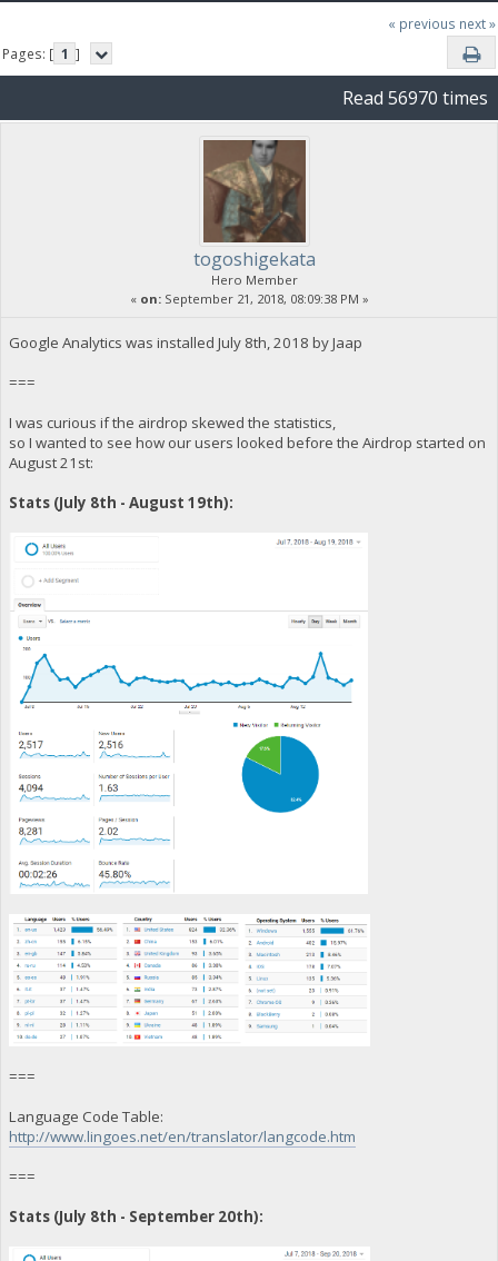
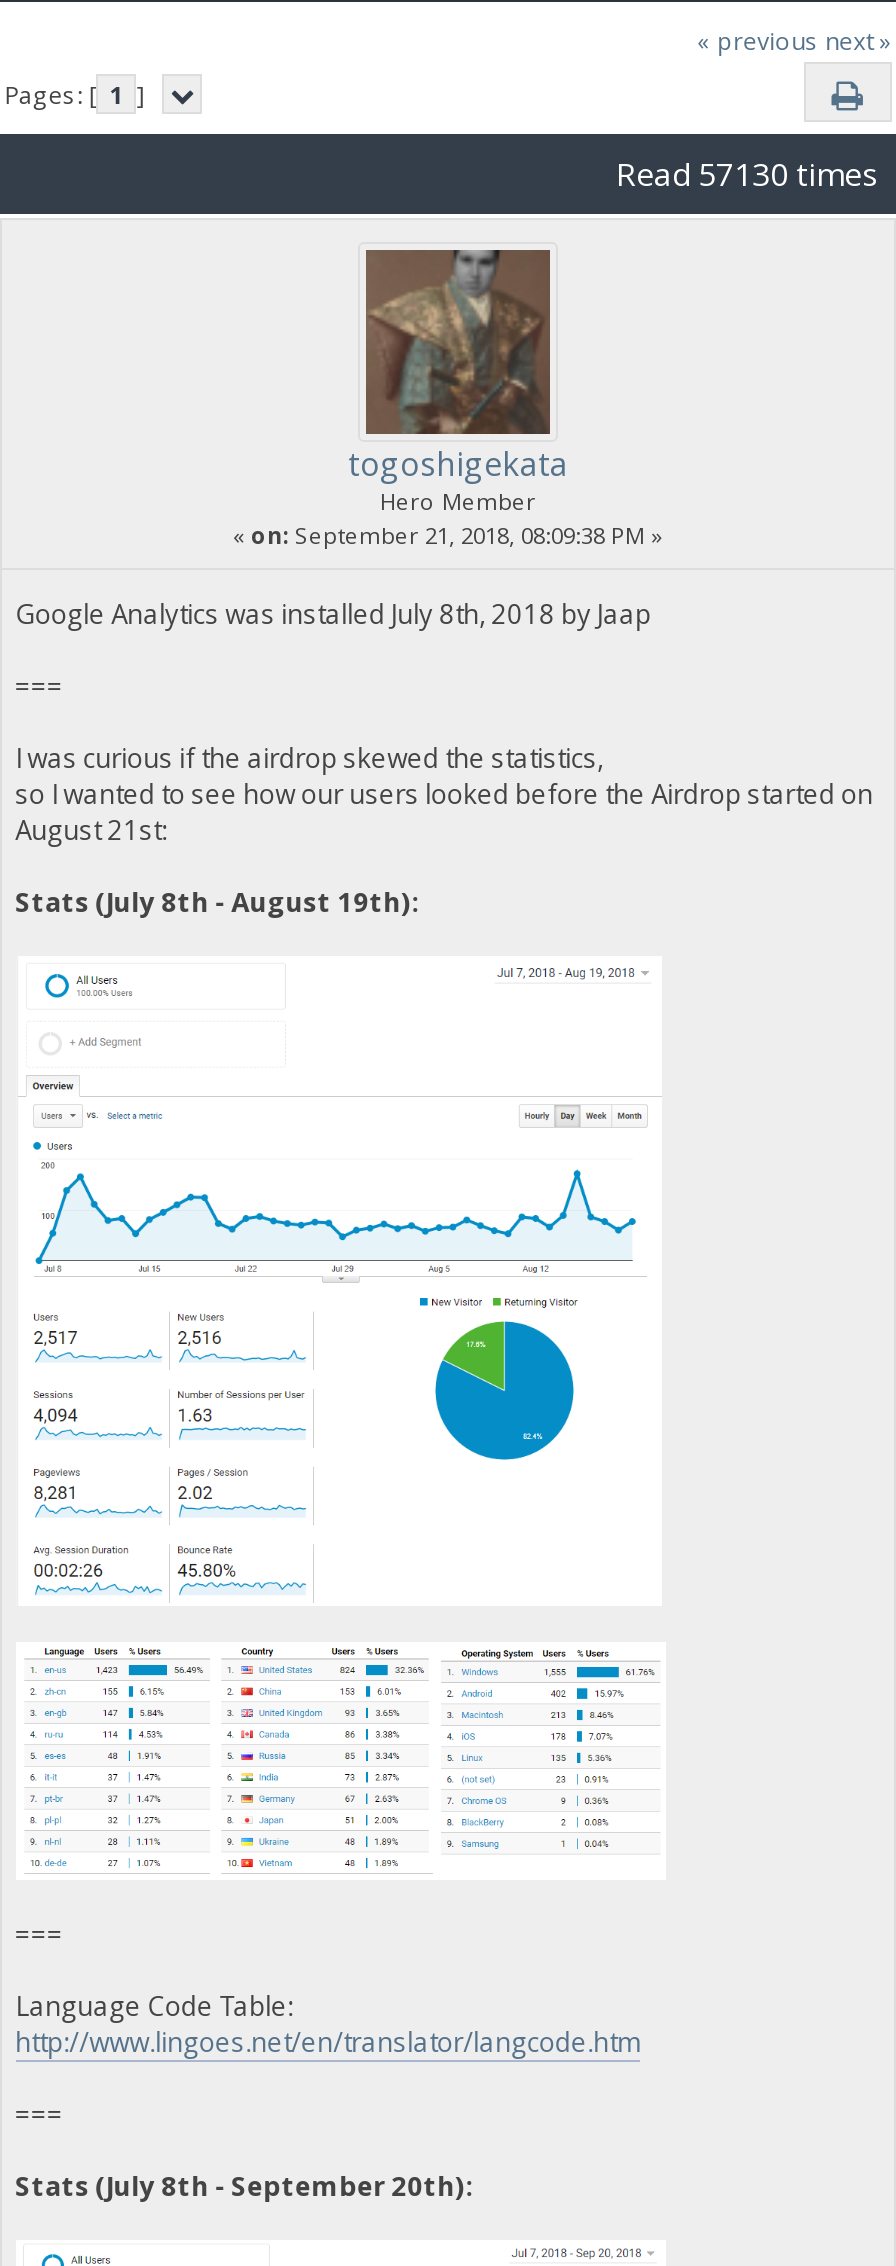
- Read 56970 times
+ Read 57130 times
